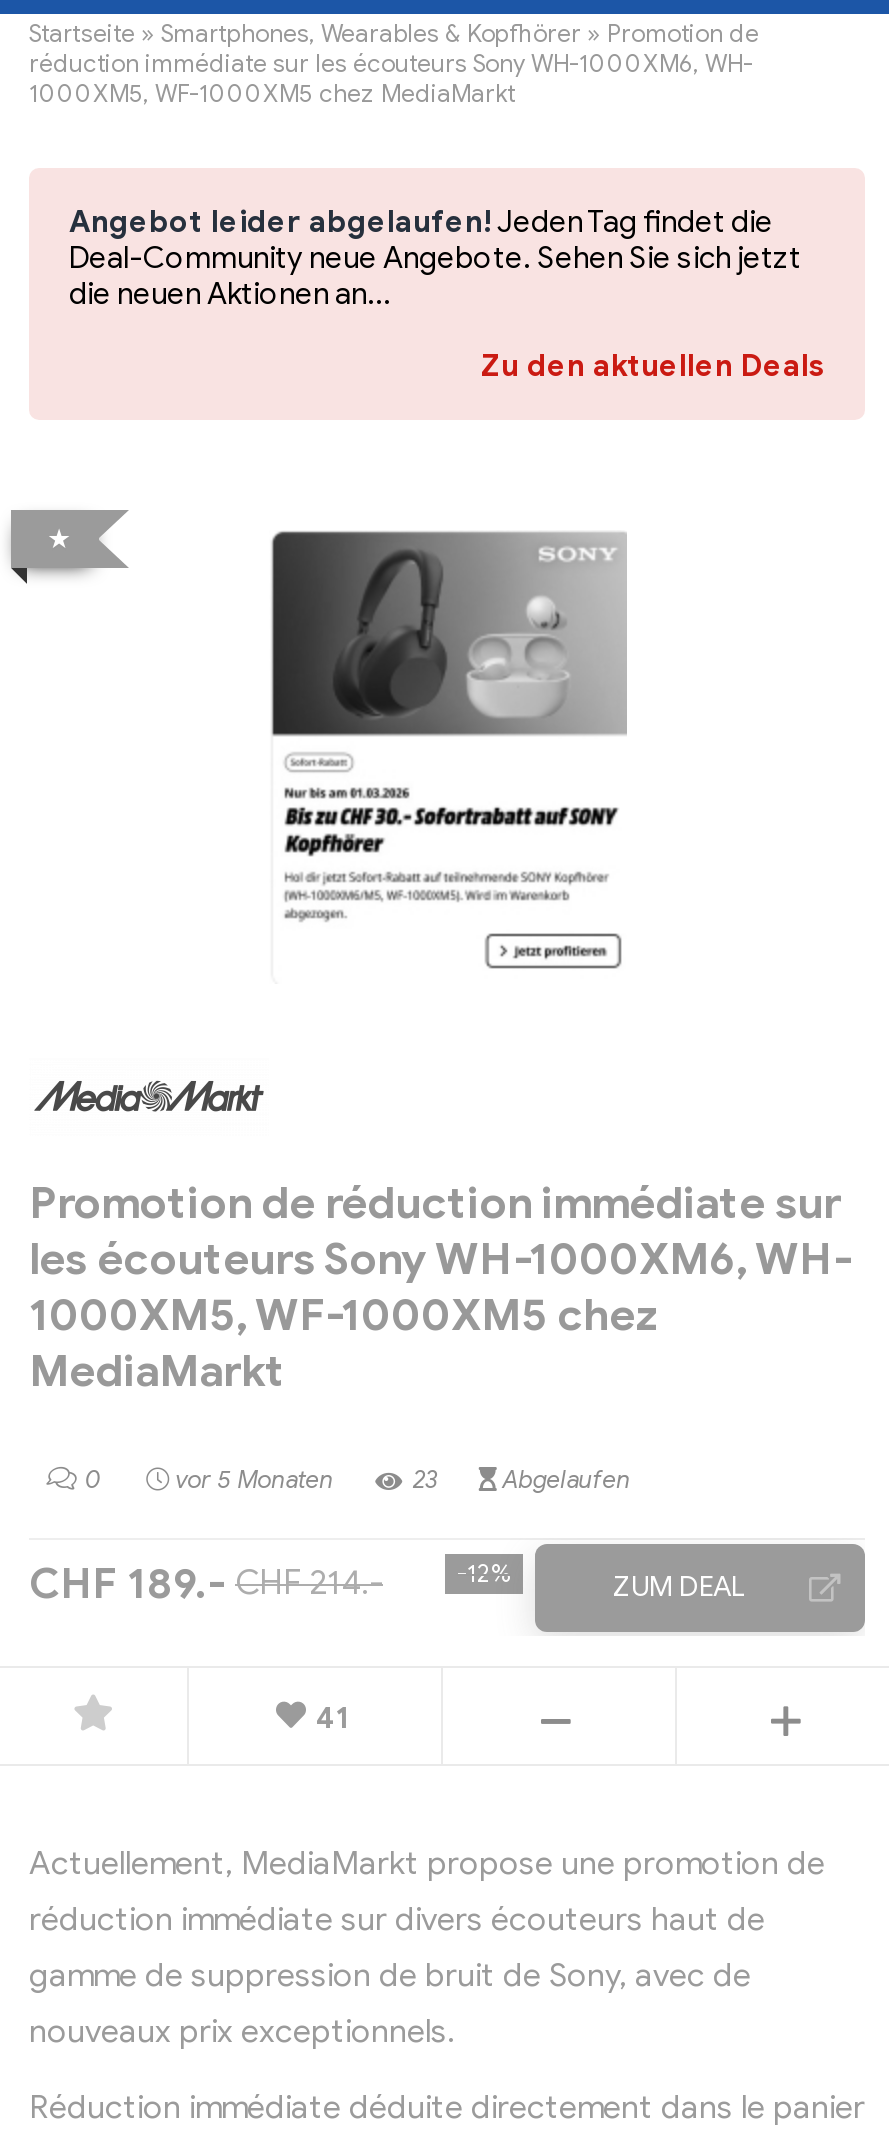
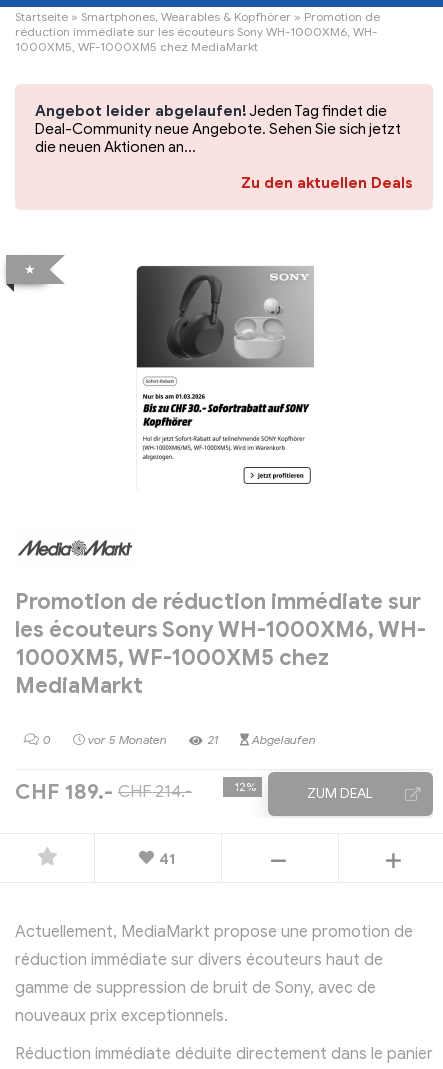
- 23
+ 21
